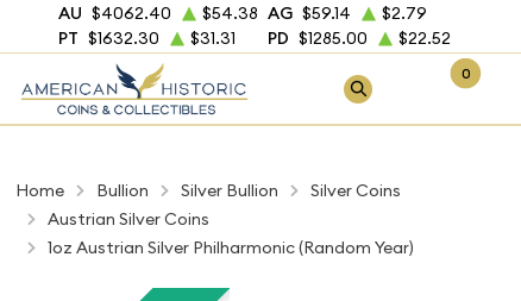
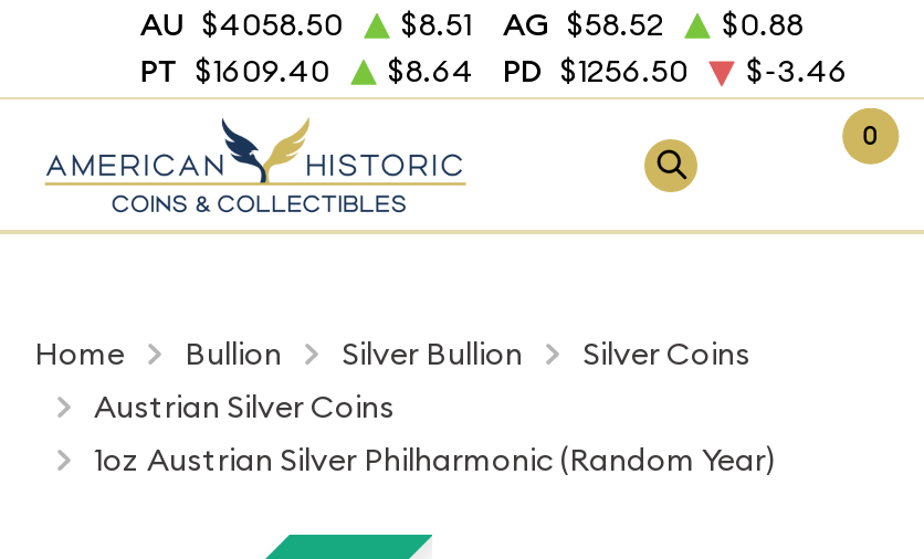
- AU $4062.40
- $54.38 AG $59.14
- $2.79
- PT $1632.30
- $31.31
- PD $1285.00
- $22.52
+ AU $4058.50
+ $8.51
+ AG $58.52
+ $0.88
+ PT $1609.40
+ $8.64
+ PD $1256.50
+ $-3.46
